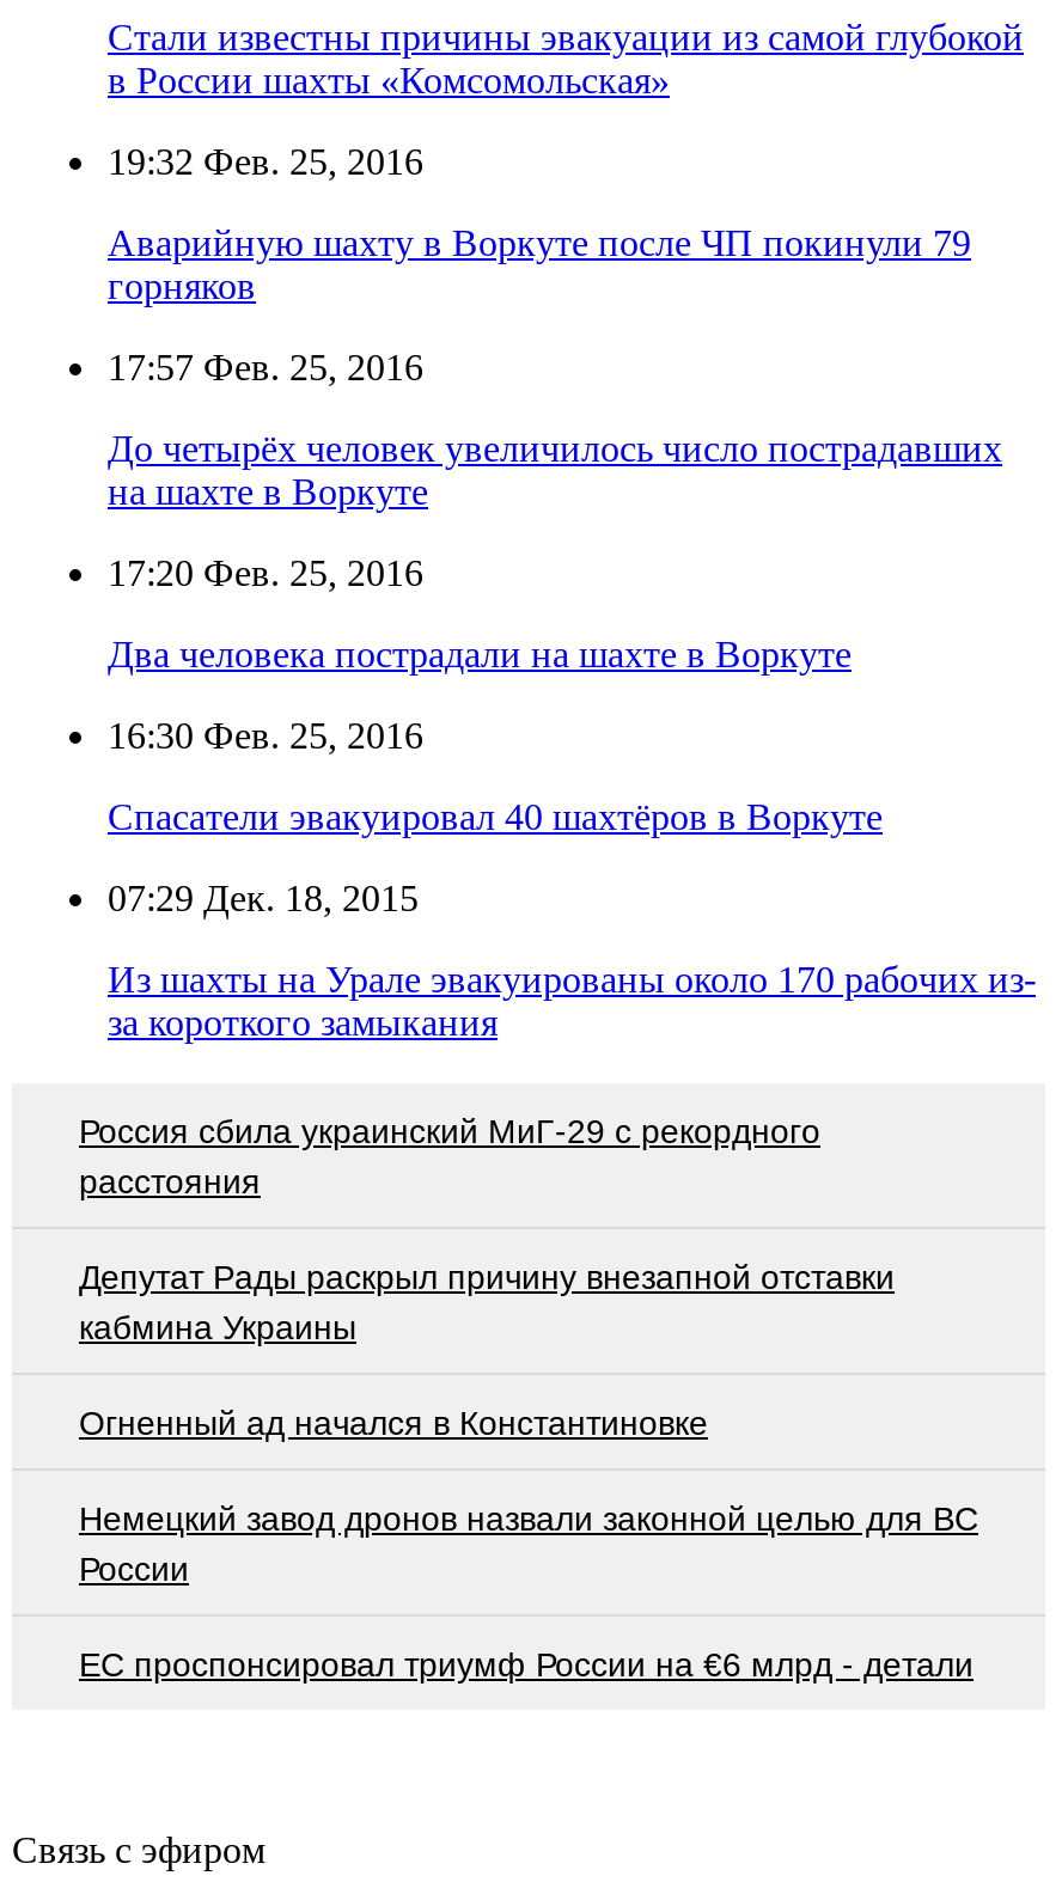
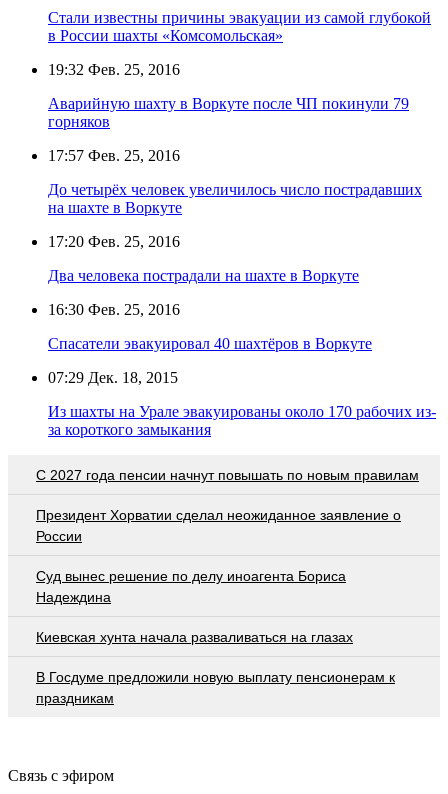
- Россия сбила украинский МиГ-29 с рекордного
- расстояния
- Депутат Рады раскрыл причину внезапной отставки
- кабмина Украины
- Огненный ад начался в Константиновке
- Немецкий завод дронов назвали законной целью для ВС
+ С 2027 года пенсии начнут повышать по новым правилам
+ Президент Хорватии сделал неожиданное заявление о

moved up: России

- EC проспонсировал триумф России на €6 млрд - детали
+ Суд вынес решение по делу иноагента Бориса
+ Надеждина
+ Киевская хунта начала разваливаться на глазах
+ В Госдуме предложили новую выплату пенсионерам к
+ праздникам
